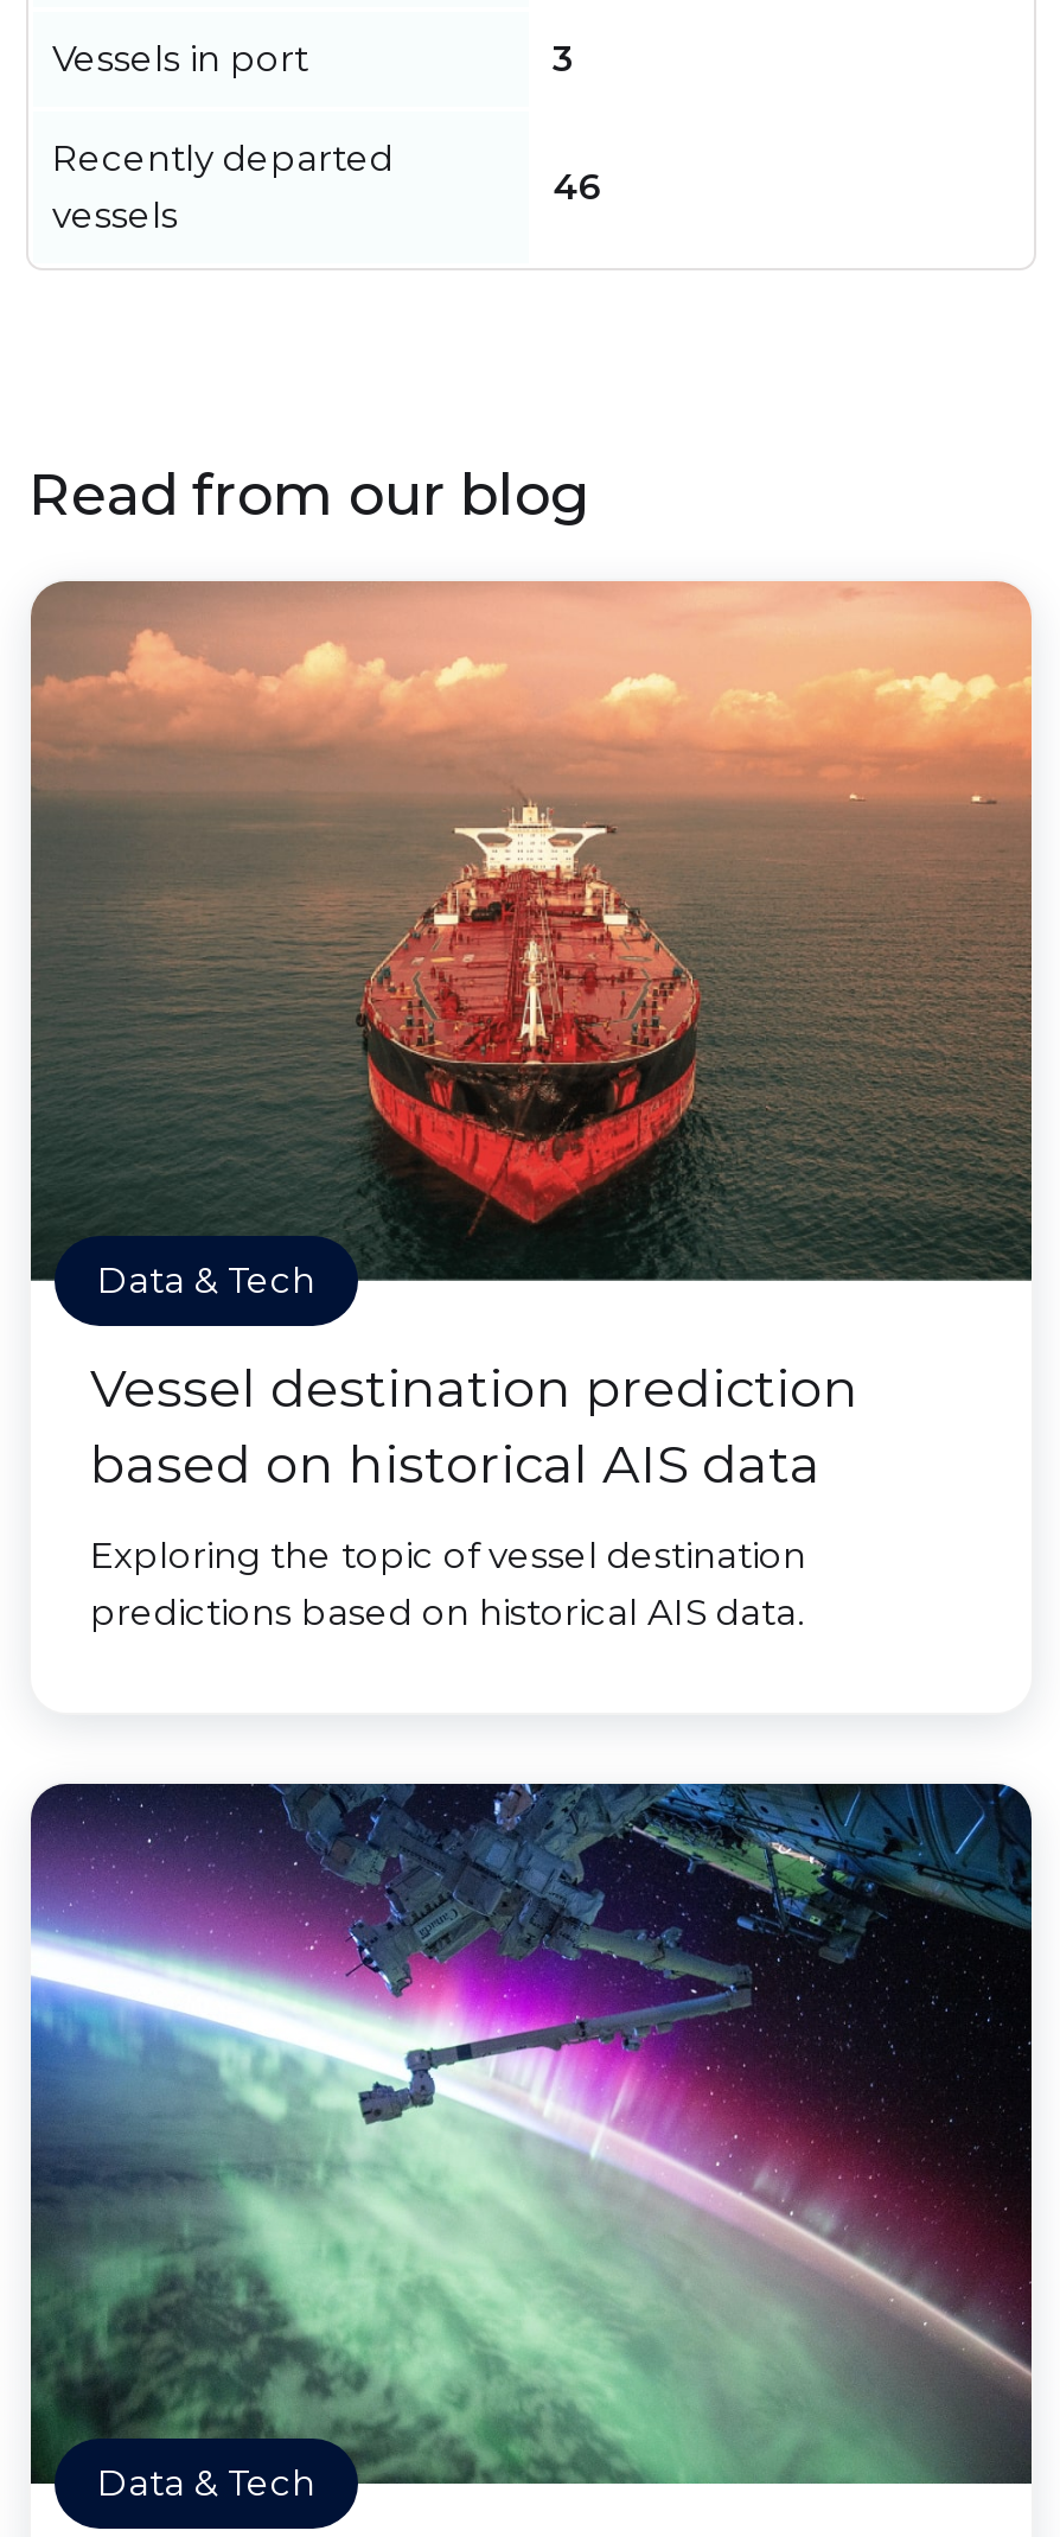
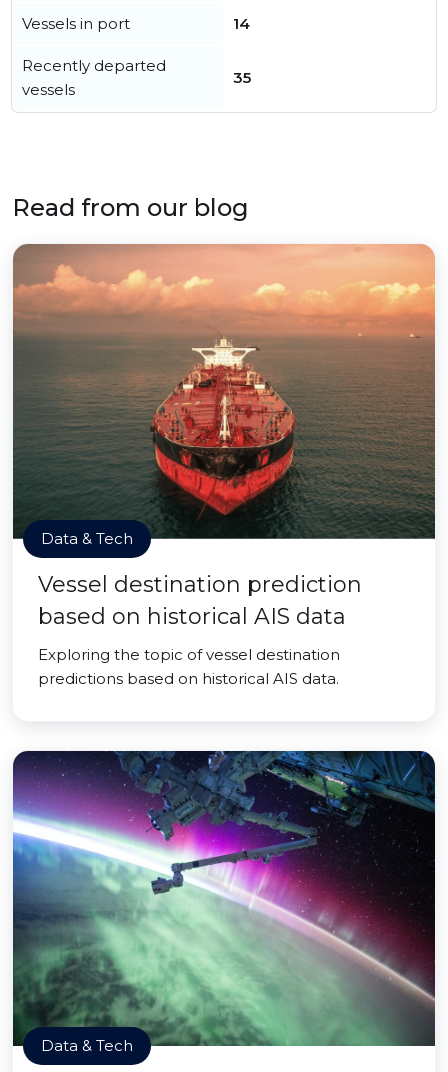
- 3
+ 14

- 46
+ 35
